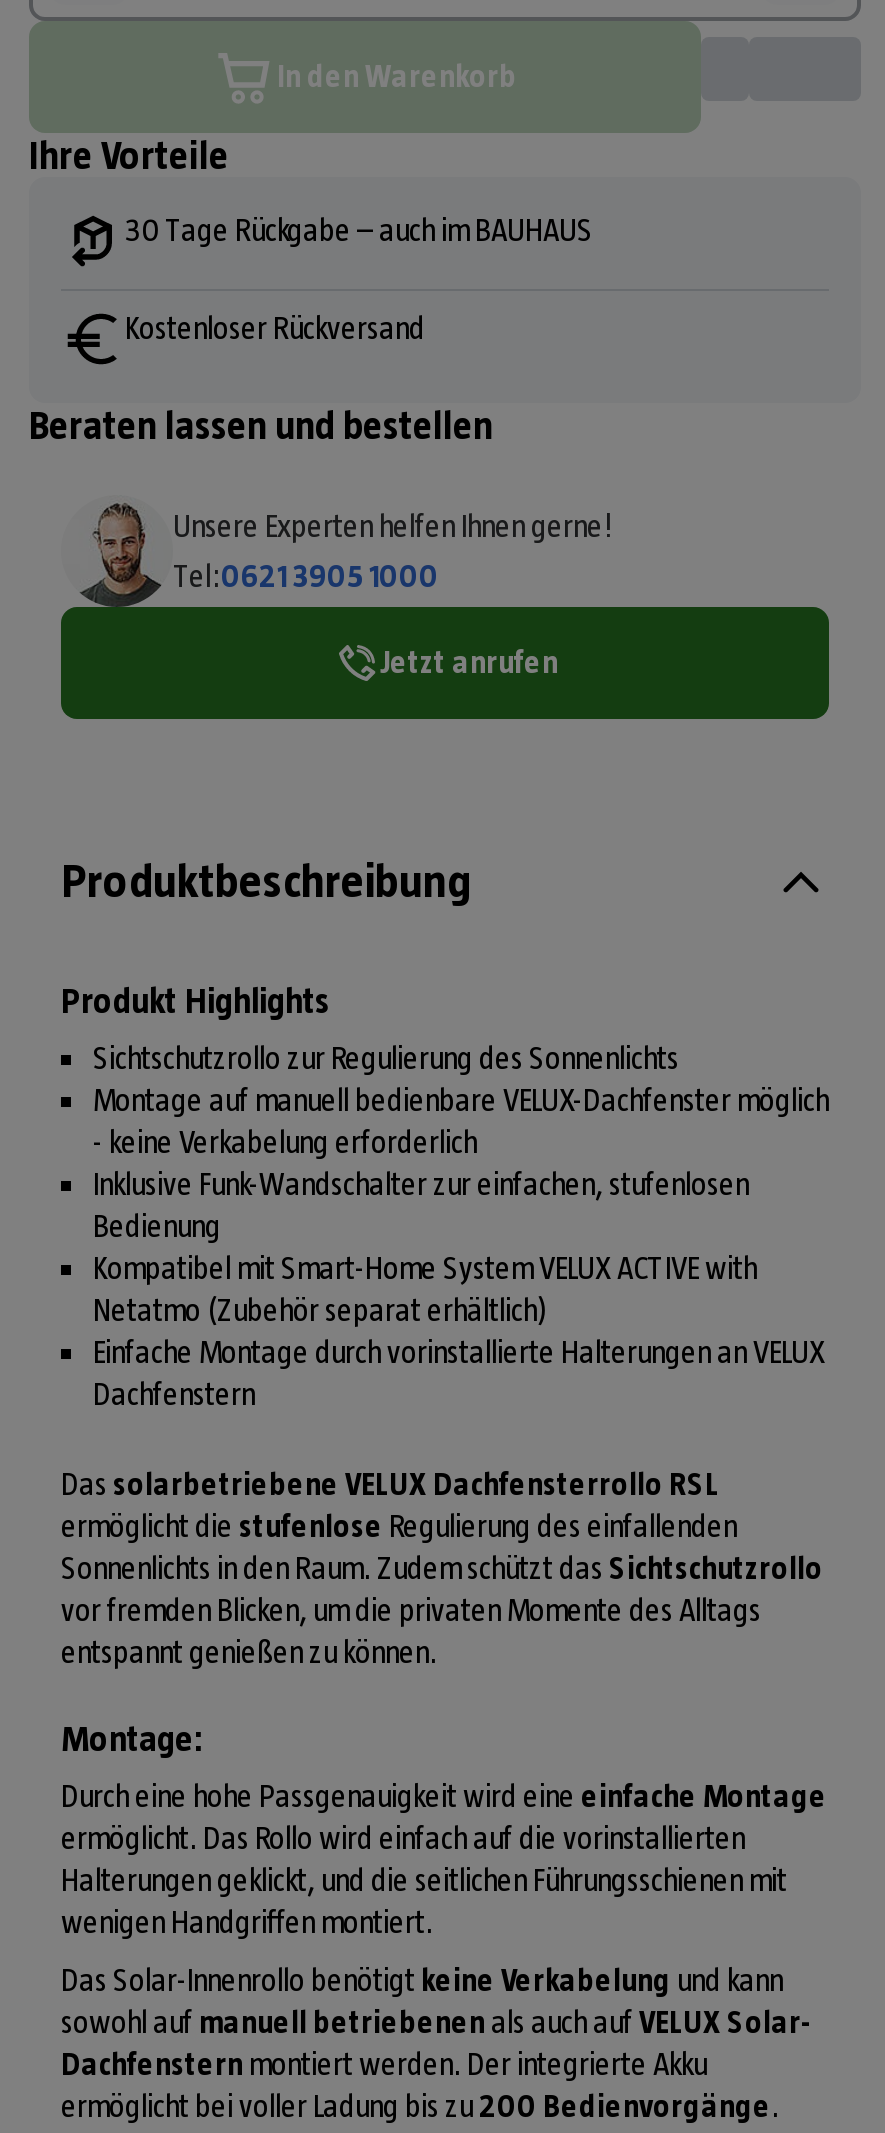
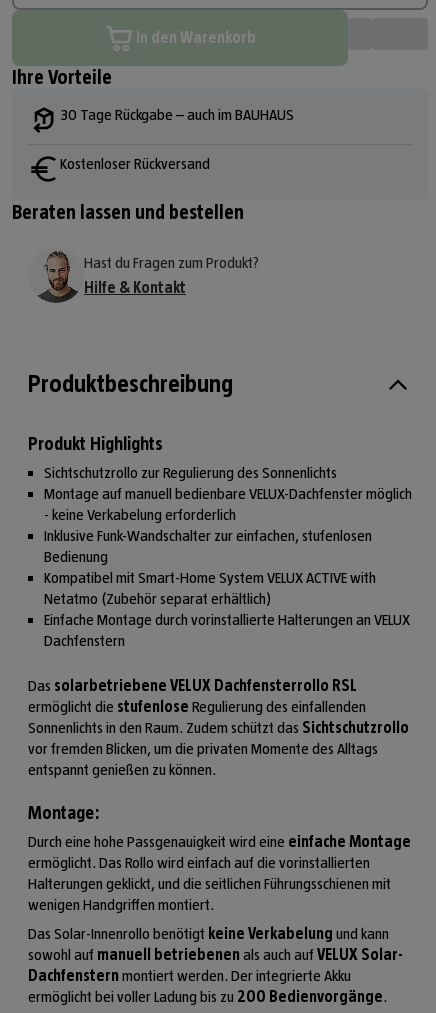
- Unsere Experten helfen Ihnen gerne!
- Tel:0621 3905 1000
- Jetzt anrufen
+ Hast du Fragen zum Produkt?
+ Hilfe & Kontakt
